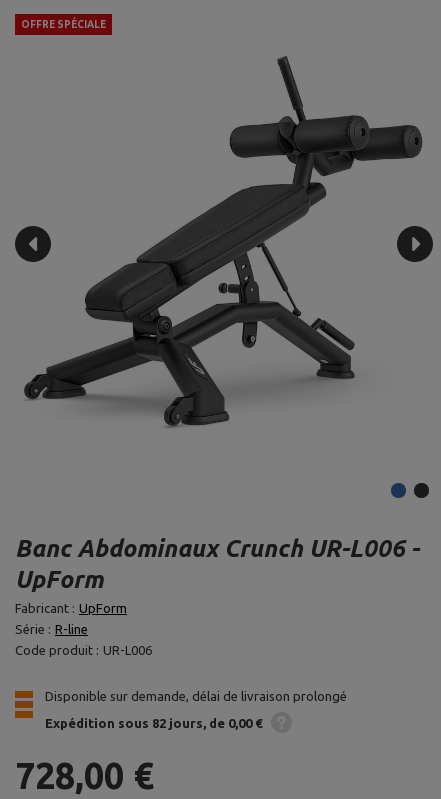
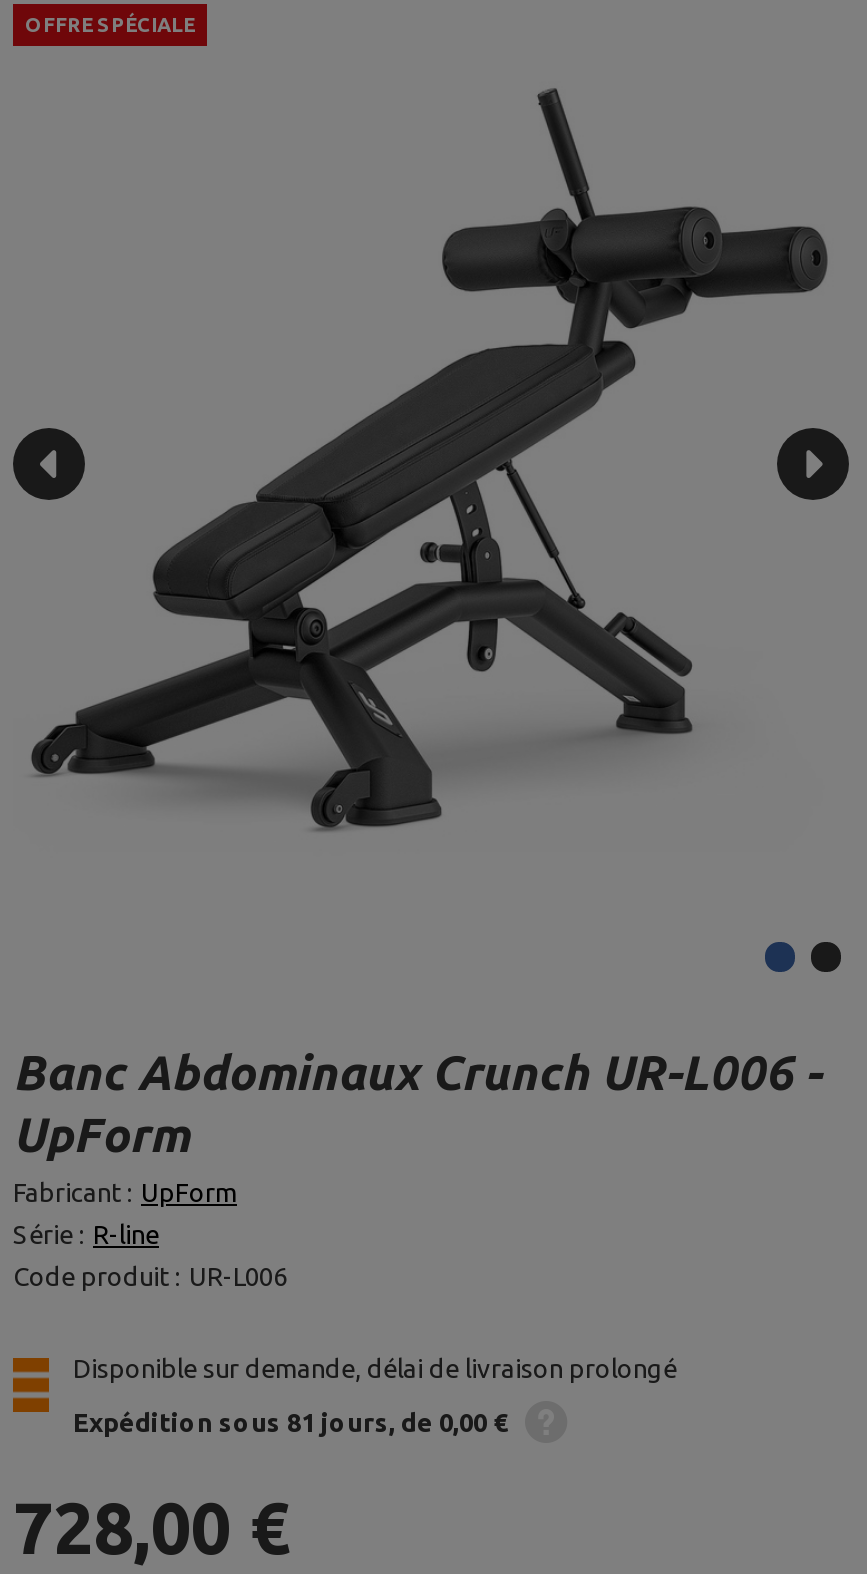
- Expédition sous 82 jours de 0,00 €
+ Expédition sous 81 jours de 0,00 €
